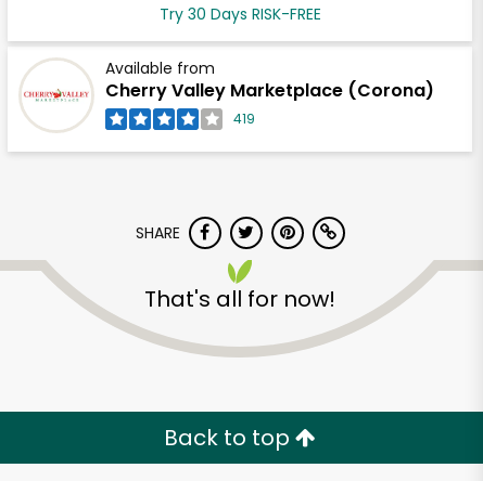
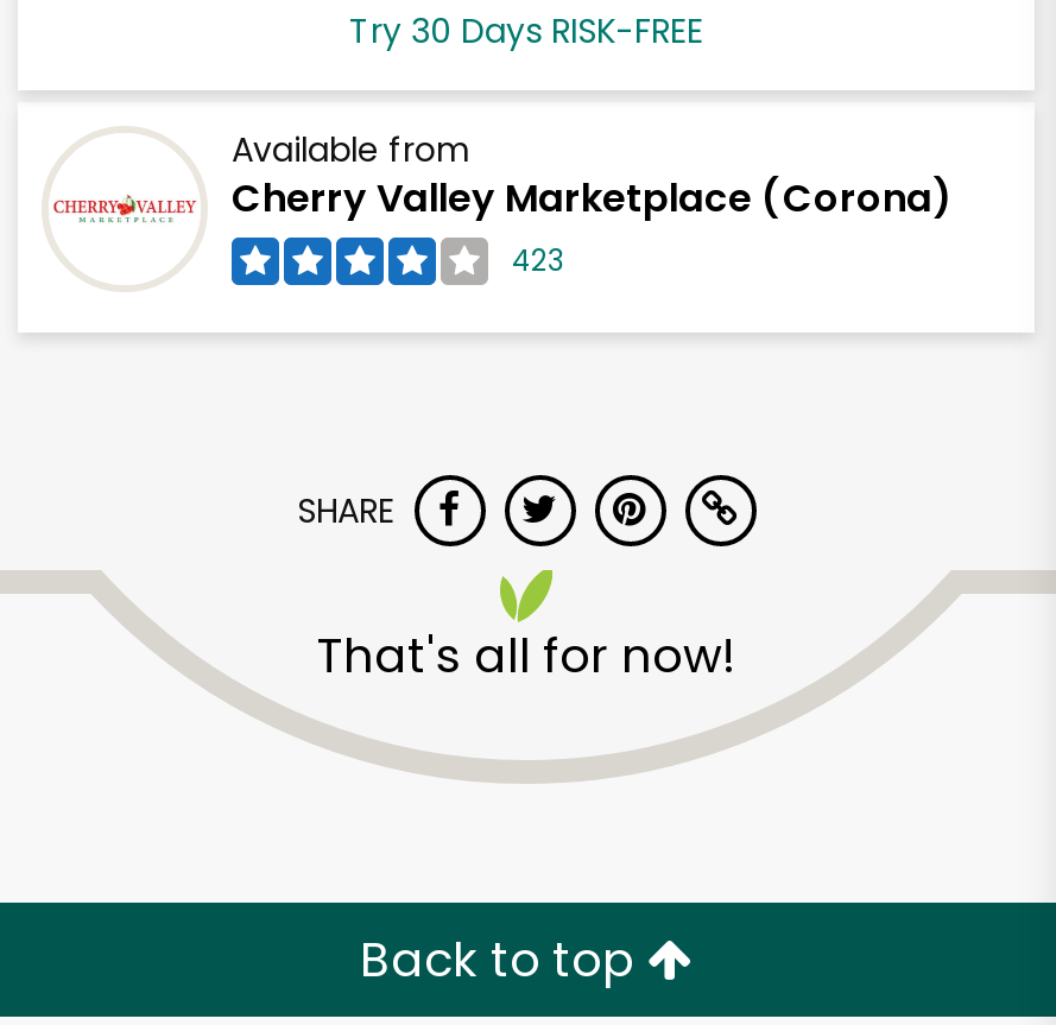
- 419
+ 423
